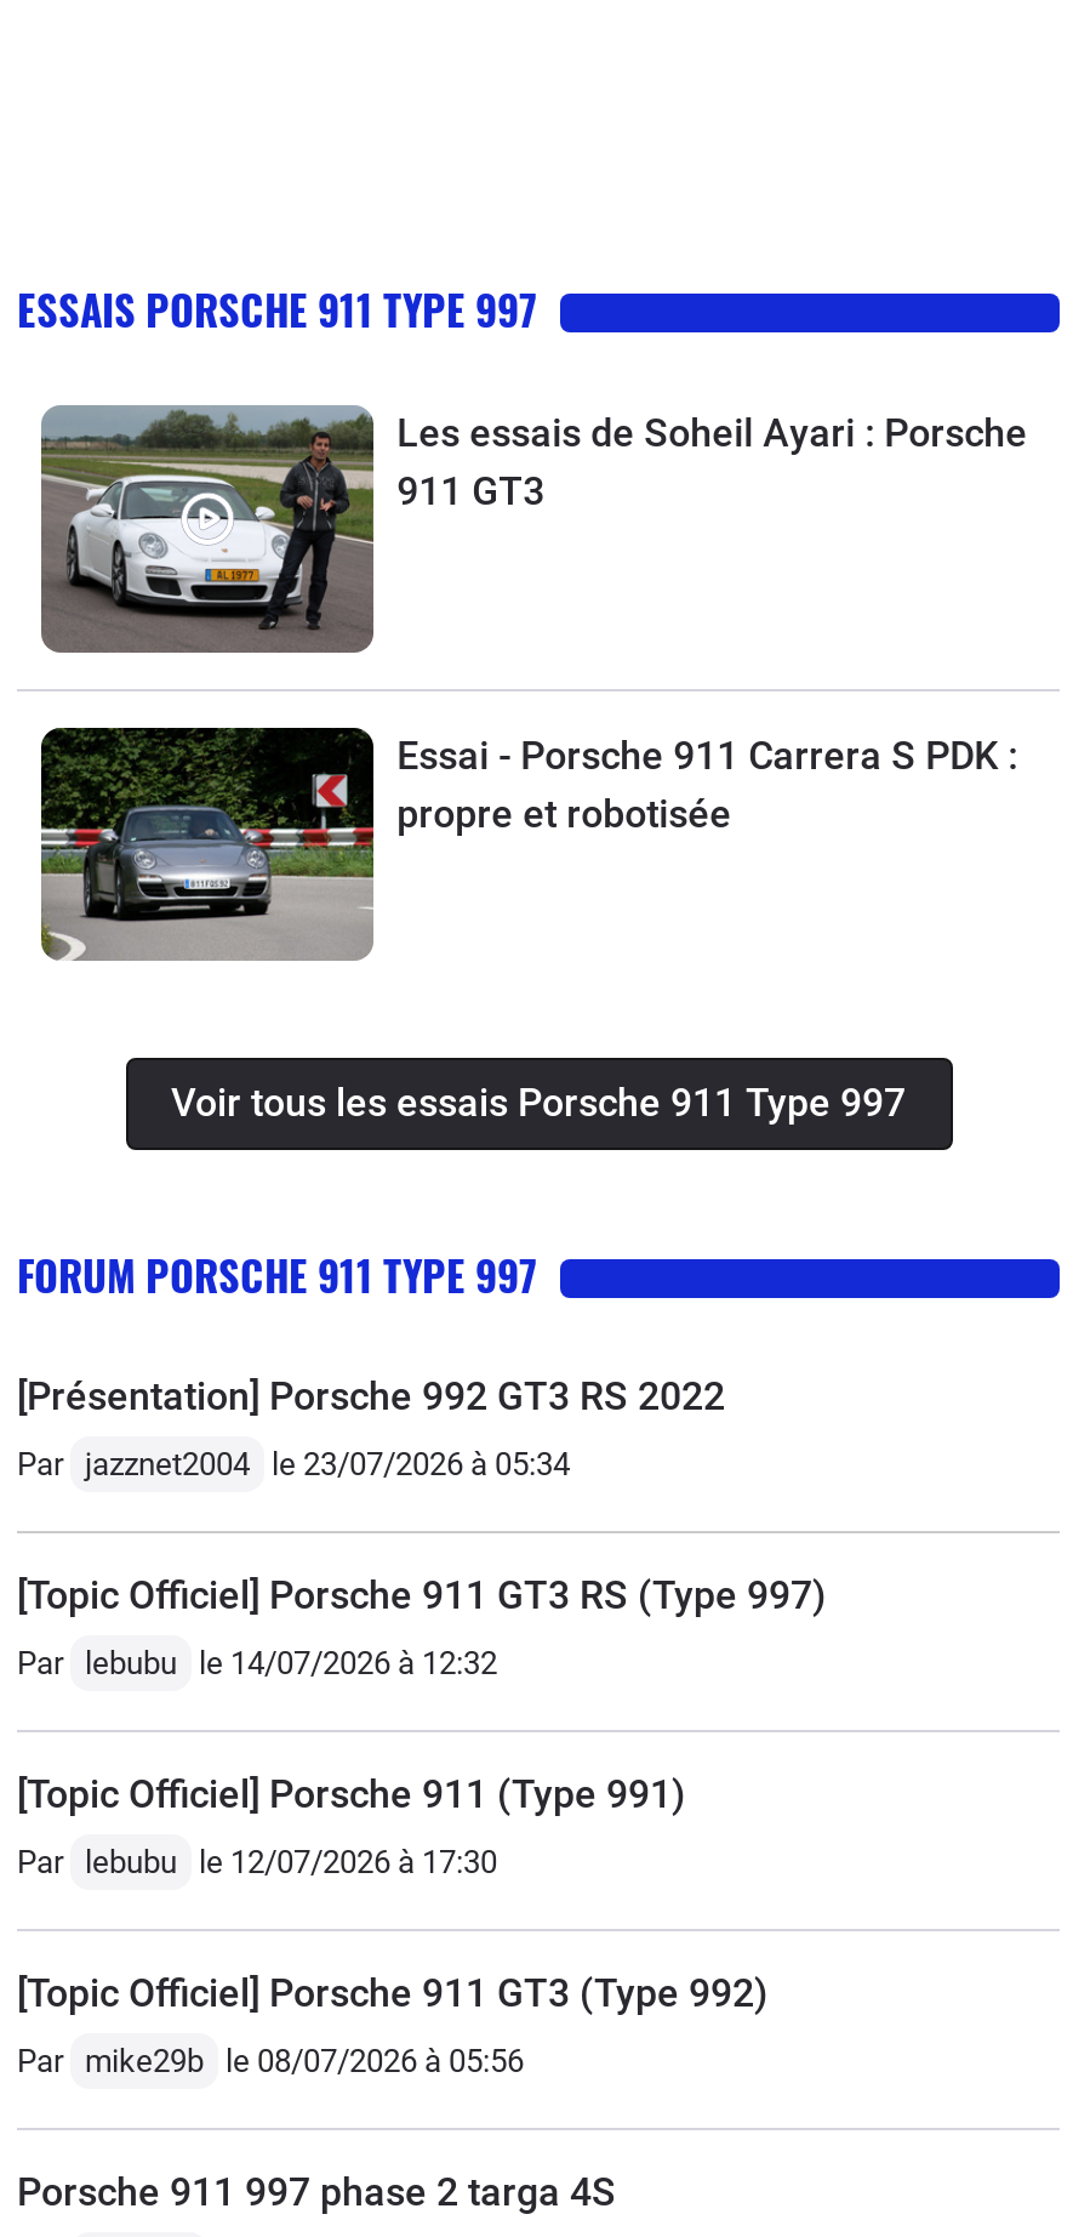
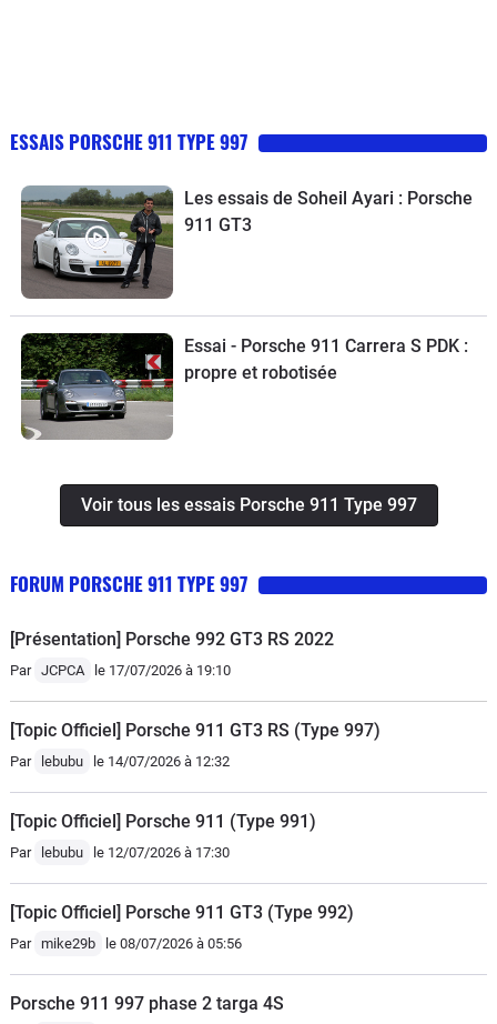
- Par jazznet2004 le 23/07/2026 à 05:34
+ Par JCPCA le 17/07/2026 à 19:10
